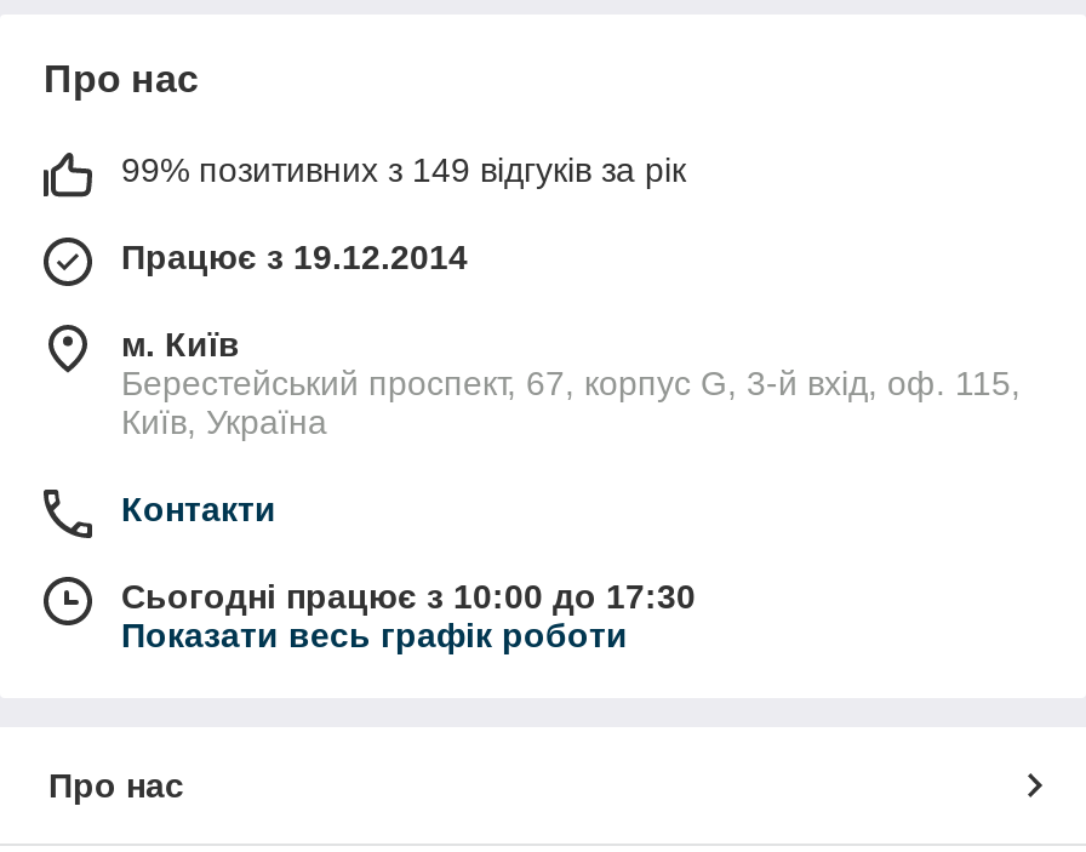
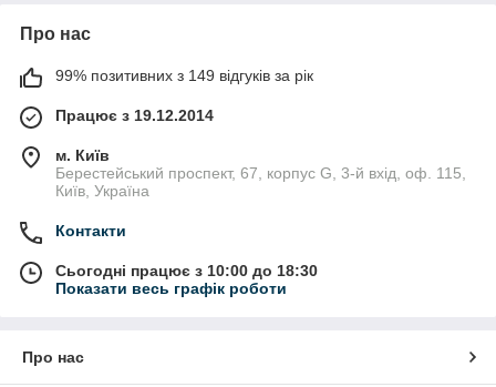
- Сьогодні працює з 10:00 до 17:30
+ Сьогодні працює з 10:00 до 18:30
